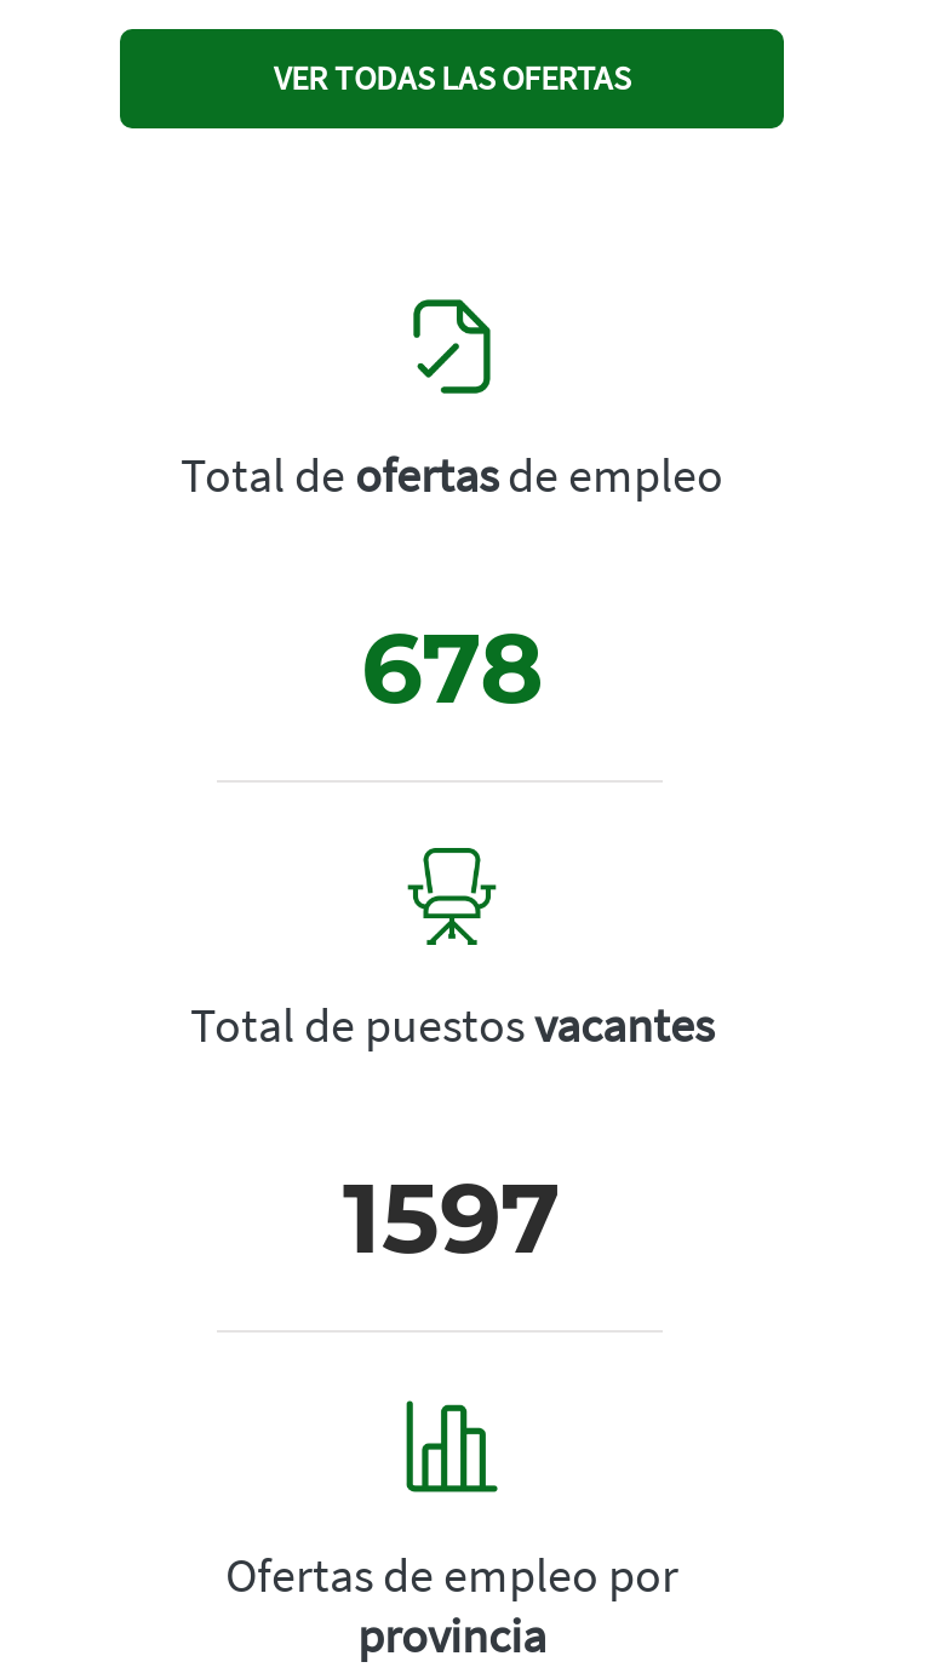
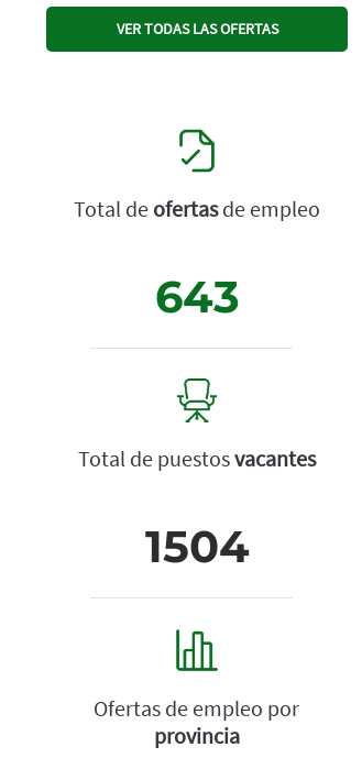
- 678
+ 643

- 1597
+ 1504
